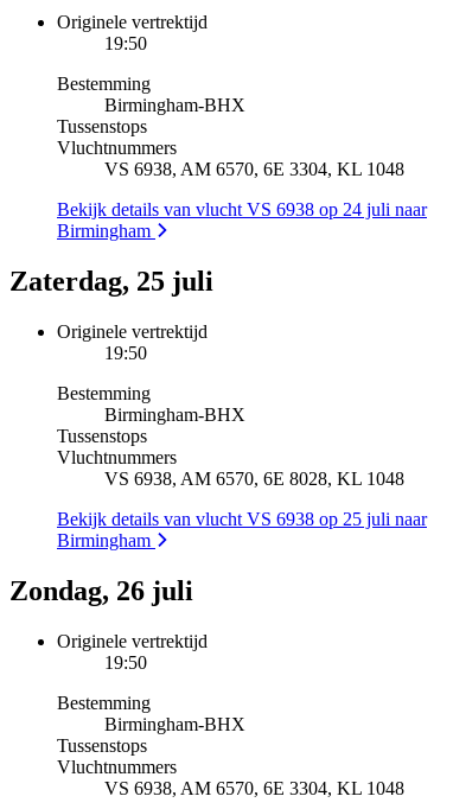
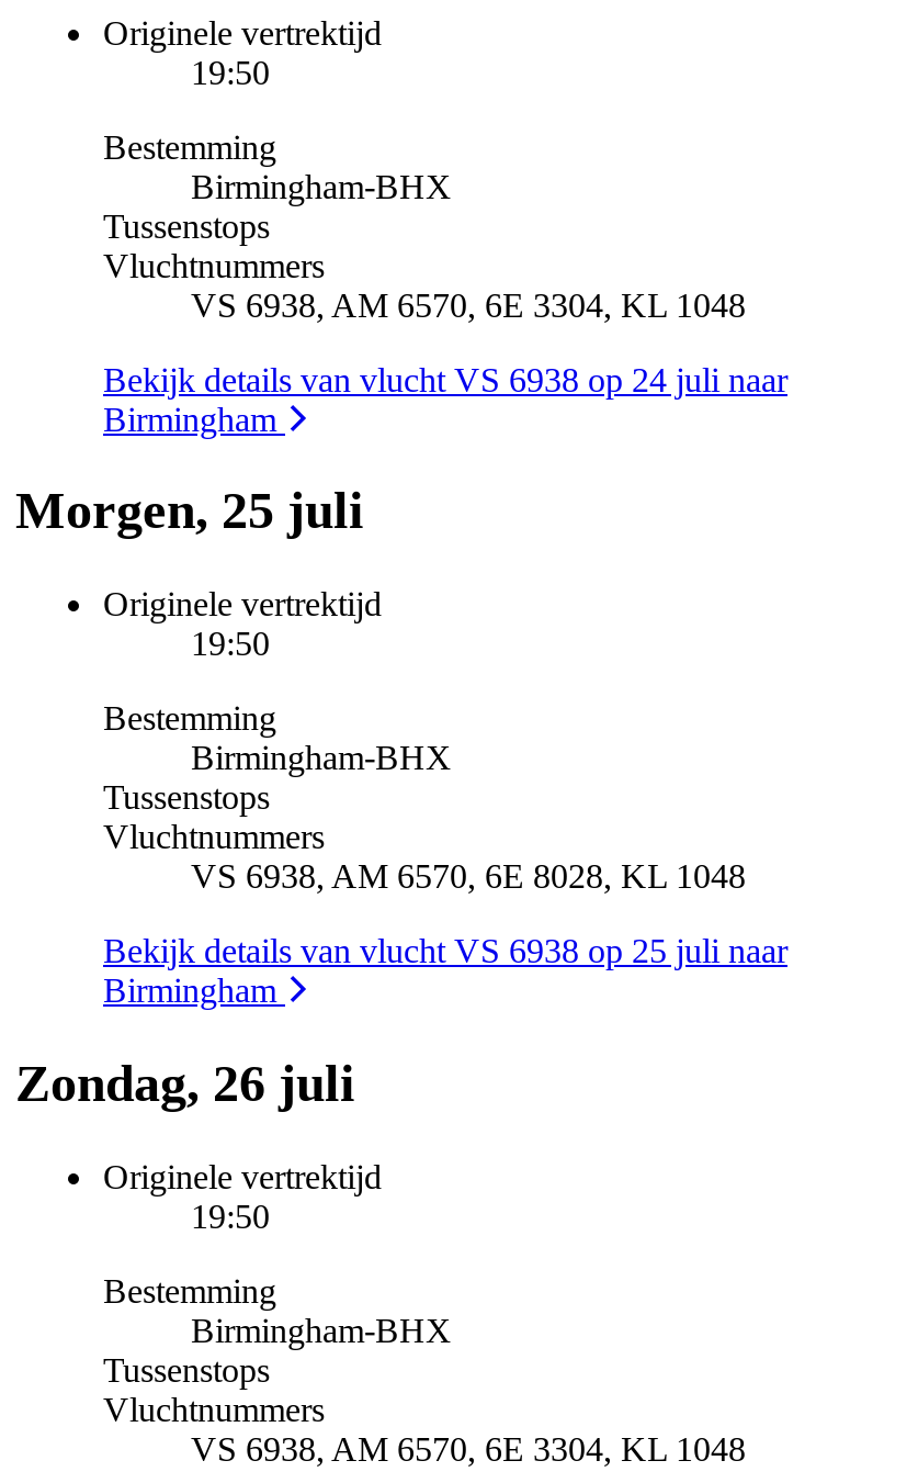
- Zaterdag, 25 juli
+ Morgen, 25 juli
